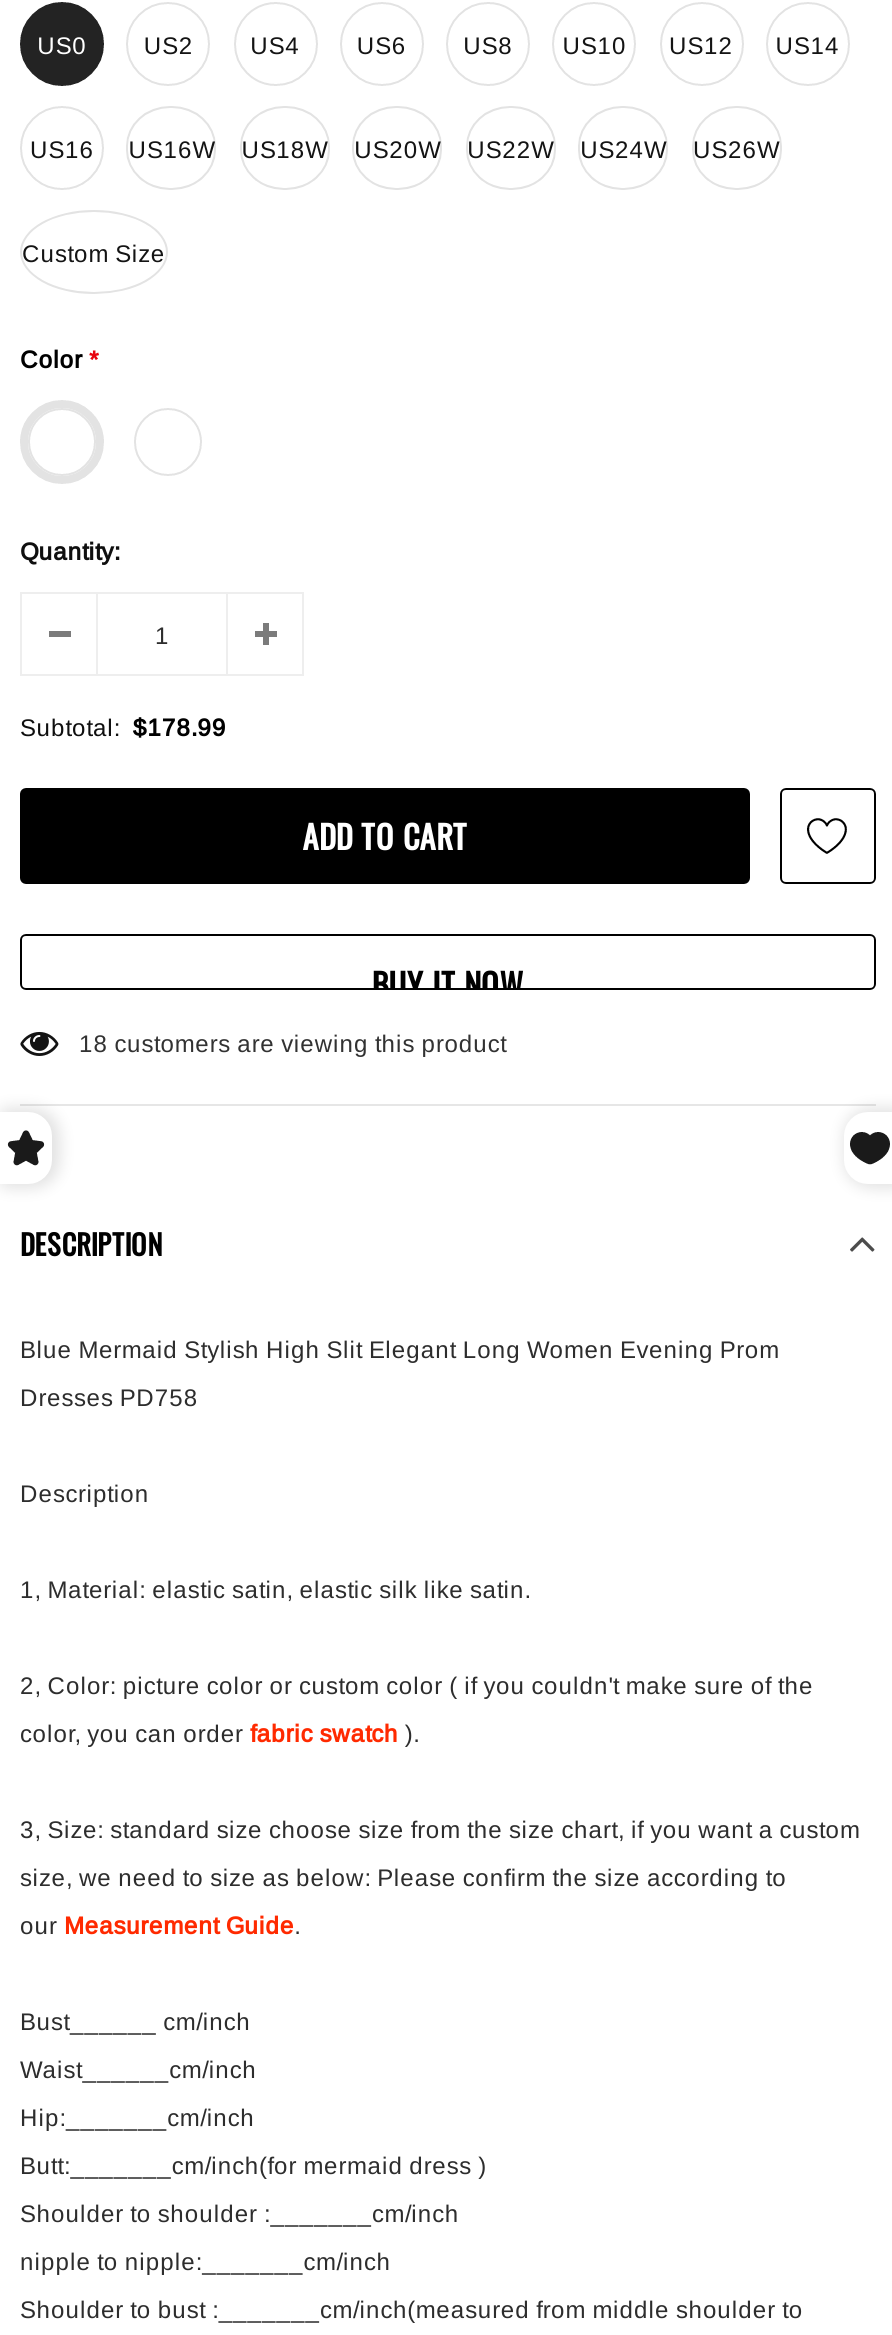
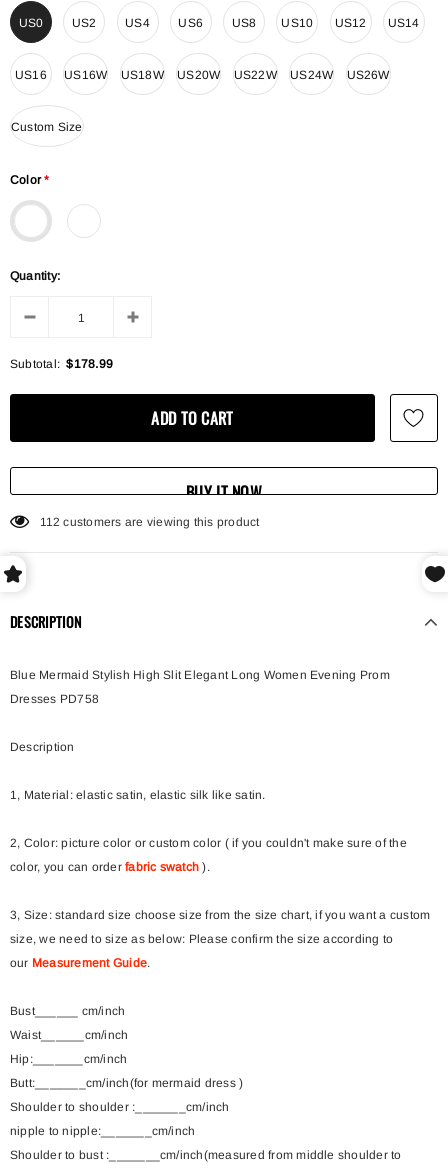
- 18 customers are viewing this product
+ 112 customers are viewing this product
